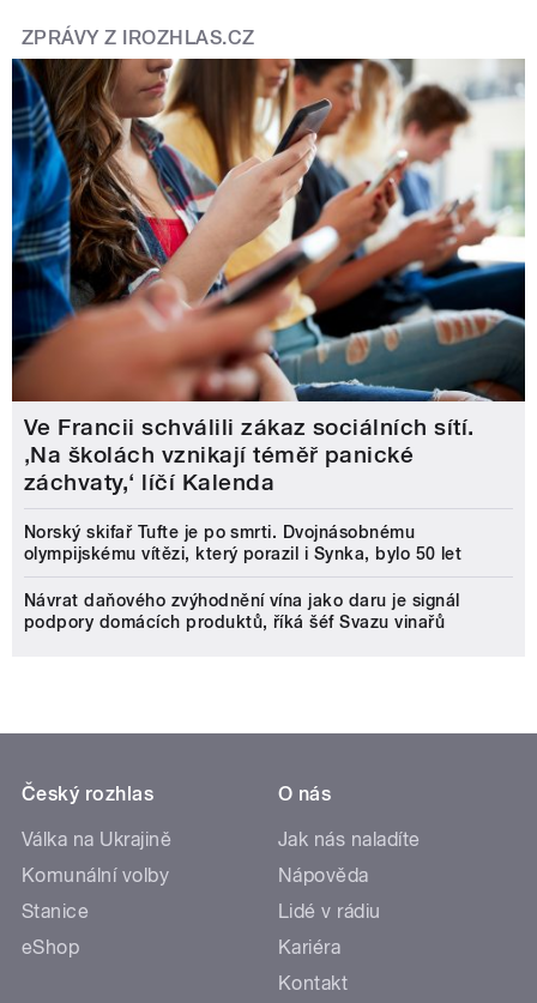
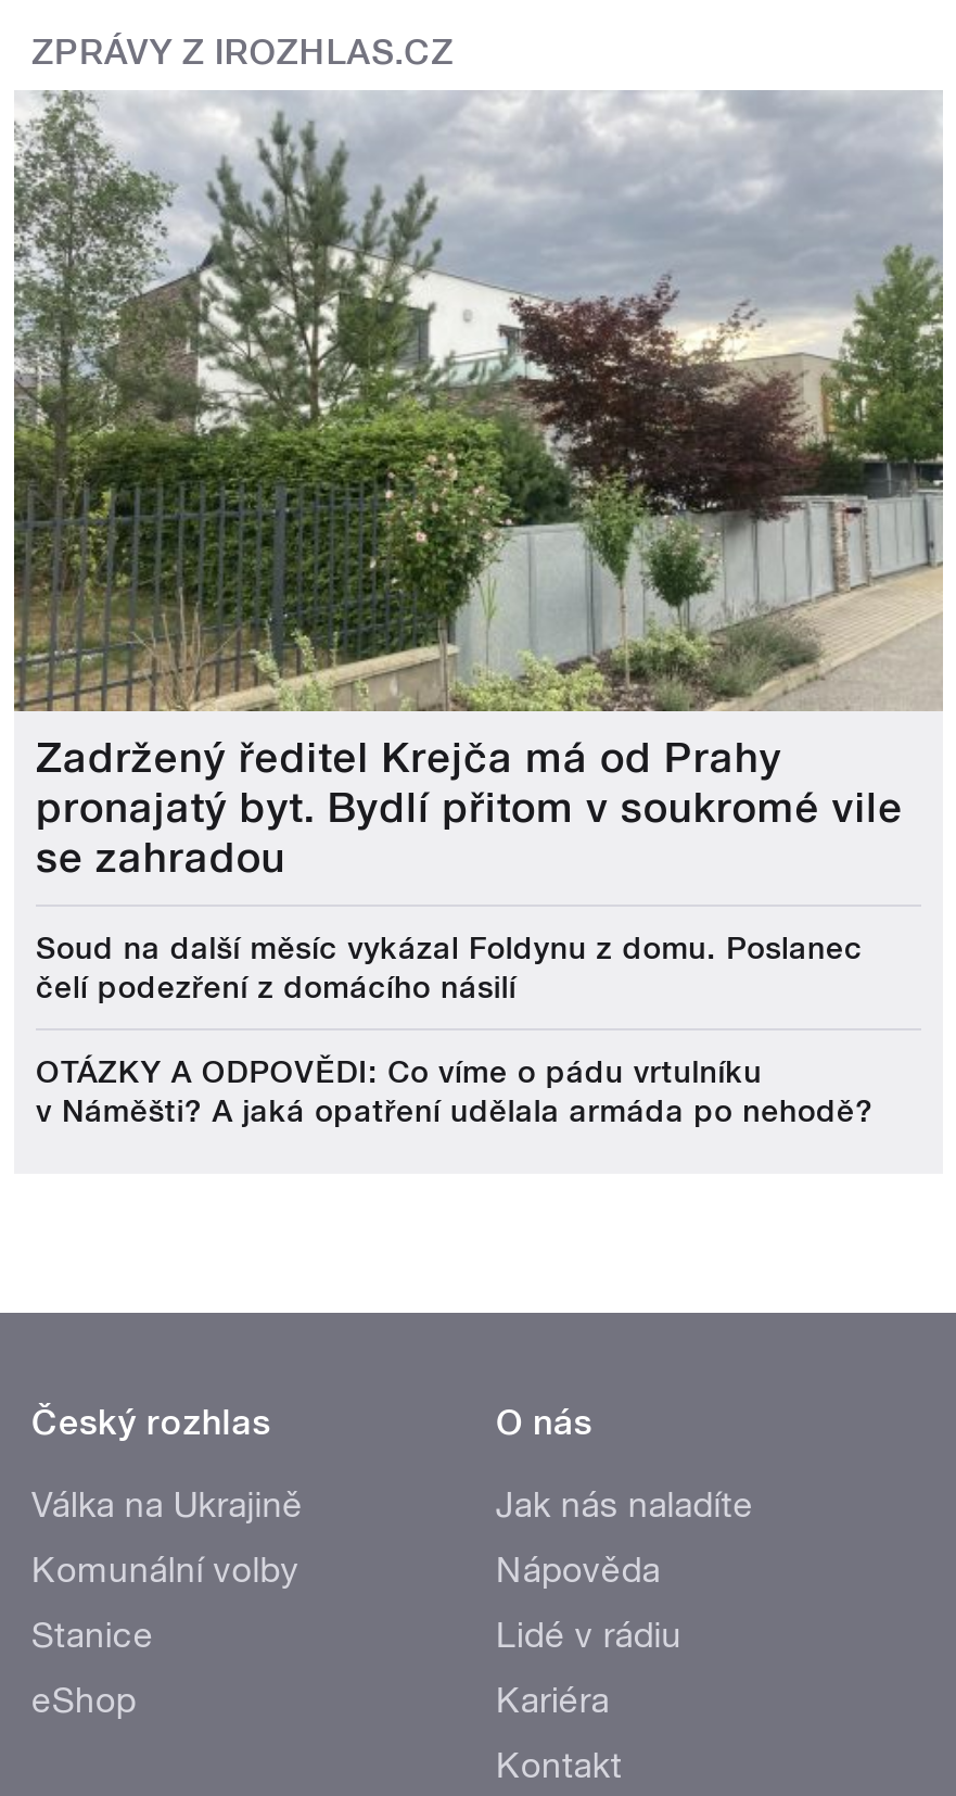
- [image]
- Ve Francii schválili zákaz sociálních sítí.
- ‚Na školách vznikají téměř panické
- záchvaty,‘ líčí Kalenda
+ [image]
+ Zadržený ředitel Krejča má od Prahy
+ pronajatý byt. Bydlí přitom v soukromé vile
+ se zahradou

- Norský skifař Tufte je po smrti. Dvojnásobnému
- olympijskému vítězi, který porazil i Synka, bylo 50 let
+ Soud na další měsíc vykázal Foldynu z domu. Poslanec
+ čelí podezření z domácího násilí

- Návrat daňového zvýhodnění vína jako daru je signál
- podpory domácích produktů, říká šéf Svazu vinařů
+ OTÁZKY A ODPOVĚDI: Co víme o pádu vrtulníku
+ v Náměšti? A jaká opatření udělala armáda po nehodě?
